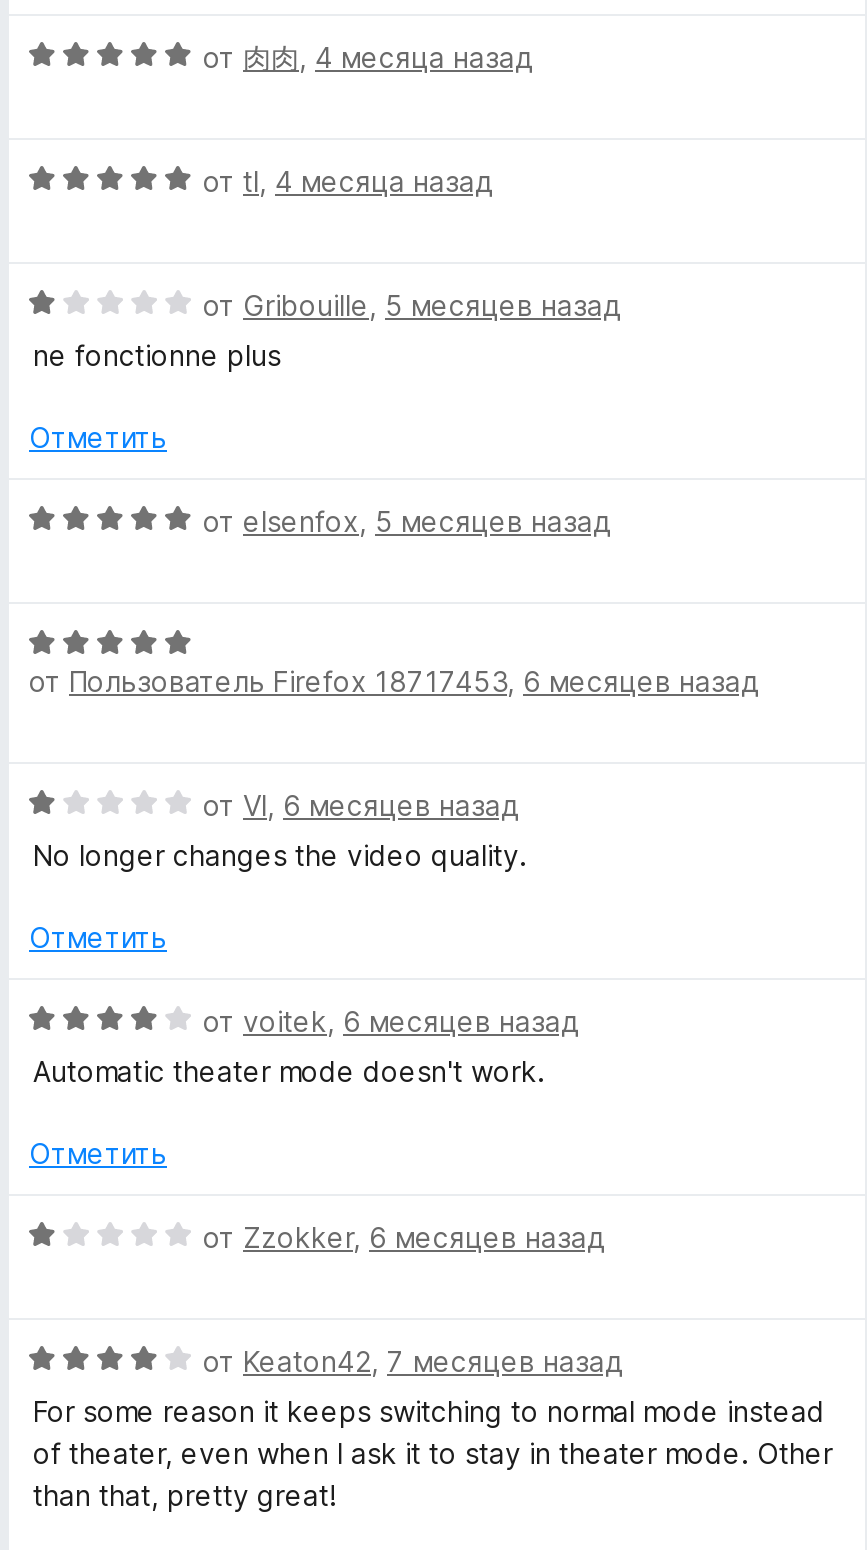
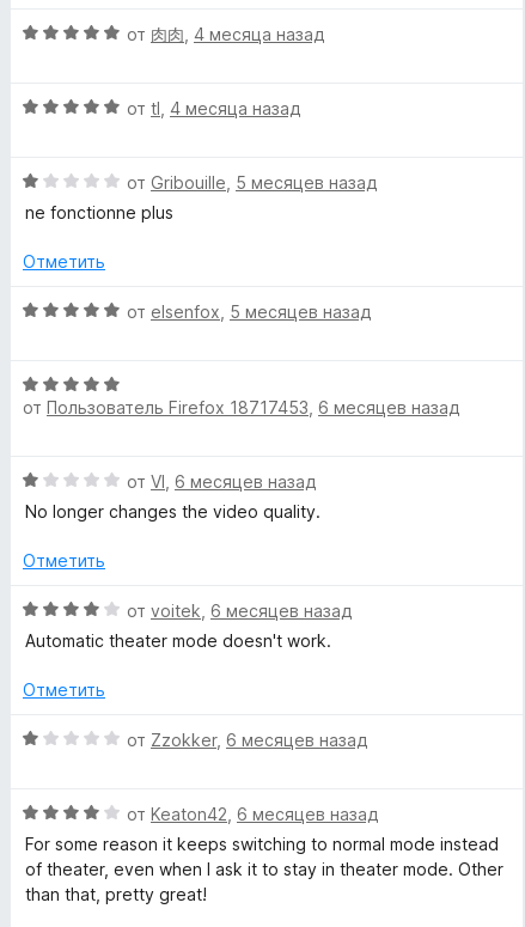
- от Keaton42, 7 месяцев назад
+ от Keaton42, 6 месяцев назад
